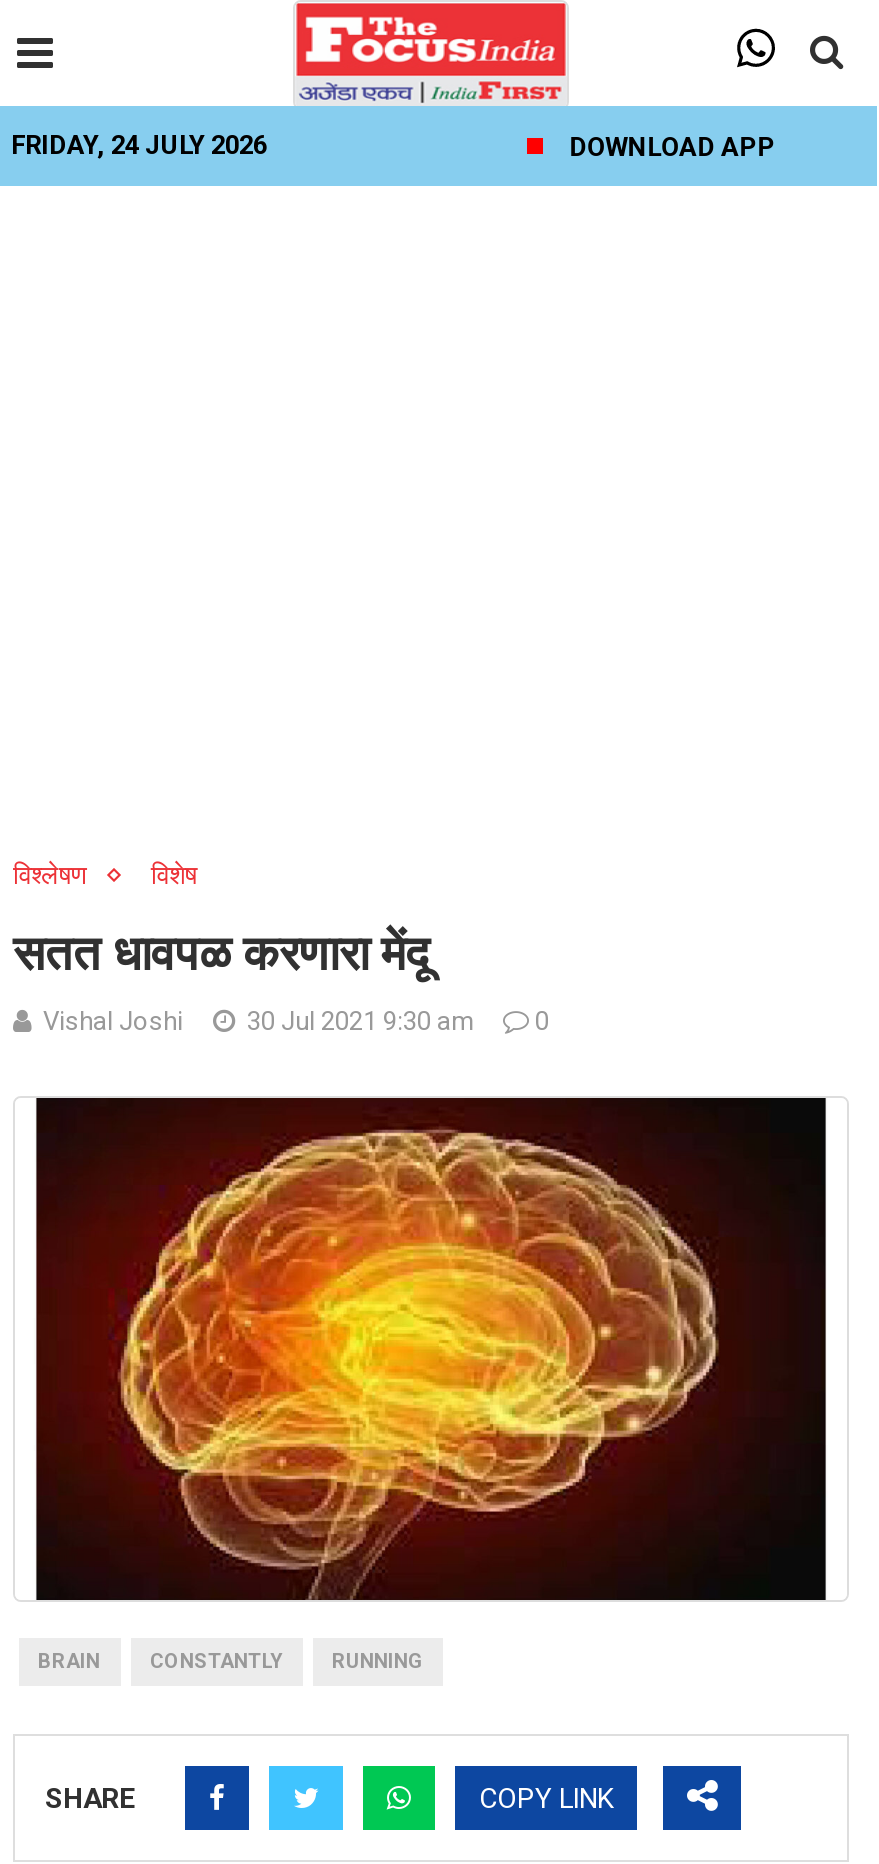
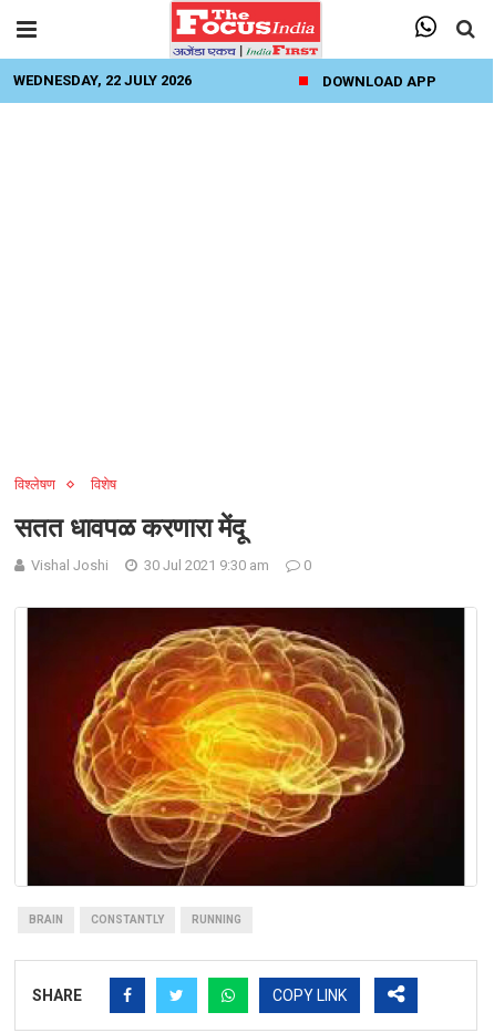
- FRIDAY, 24 JULY 2026
+ WEDNESDAY, 22 JULY 2026
